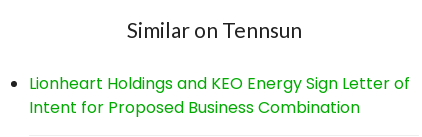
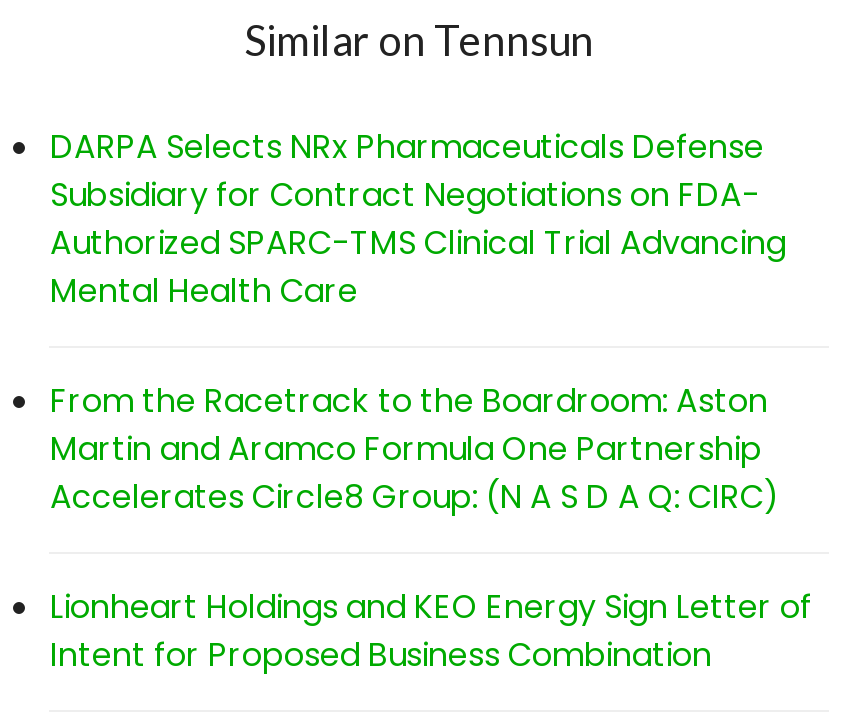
+ DARPA Selects NRx Pharmaceuticals Defense
+ Subsidiary for Contract Negotiations on FDA-
+ Authorized SPARC-TMS Clinical Trial Advancing
+ Mental Health Care
+ From the Racetrack to the Boardroom: Aston
+ Martin and Aramco Formula One Partnership
+ Accelerates Circle8 Group: (N A S D A Q: CIRC)
